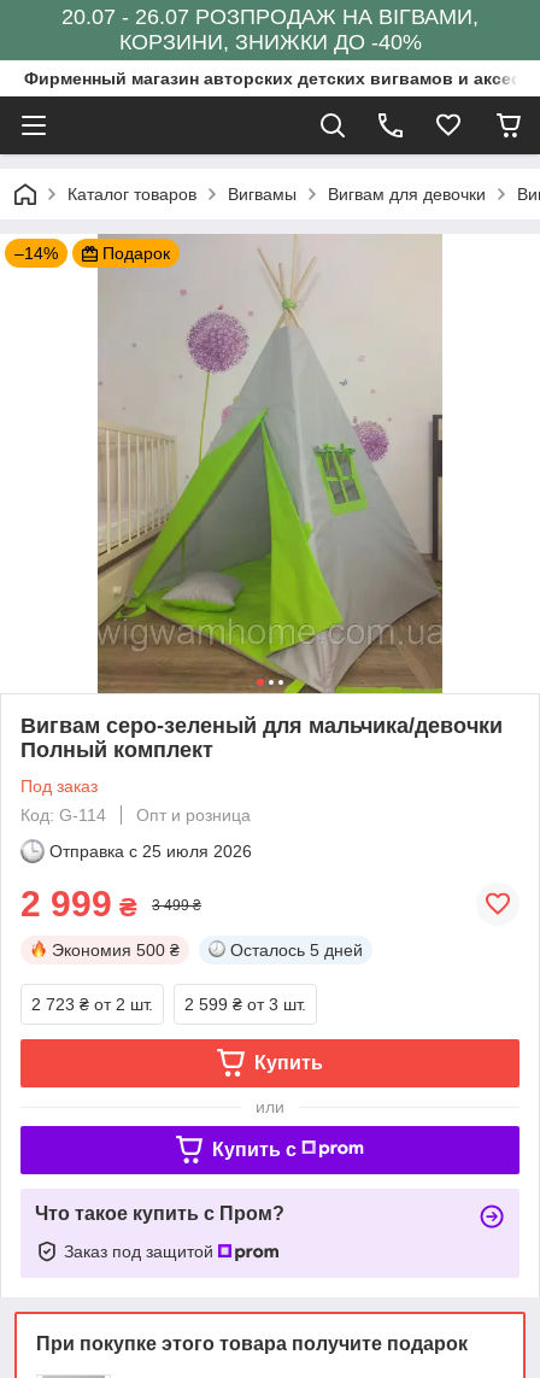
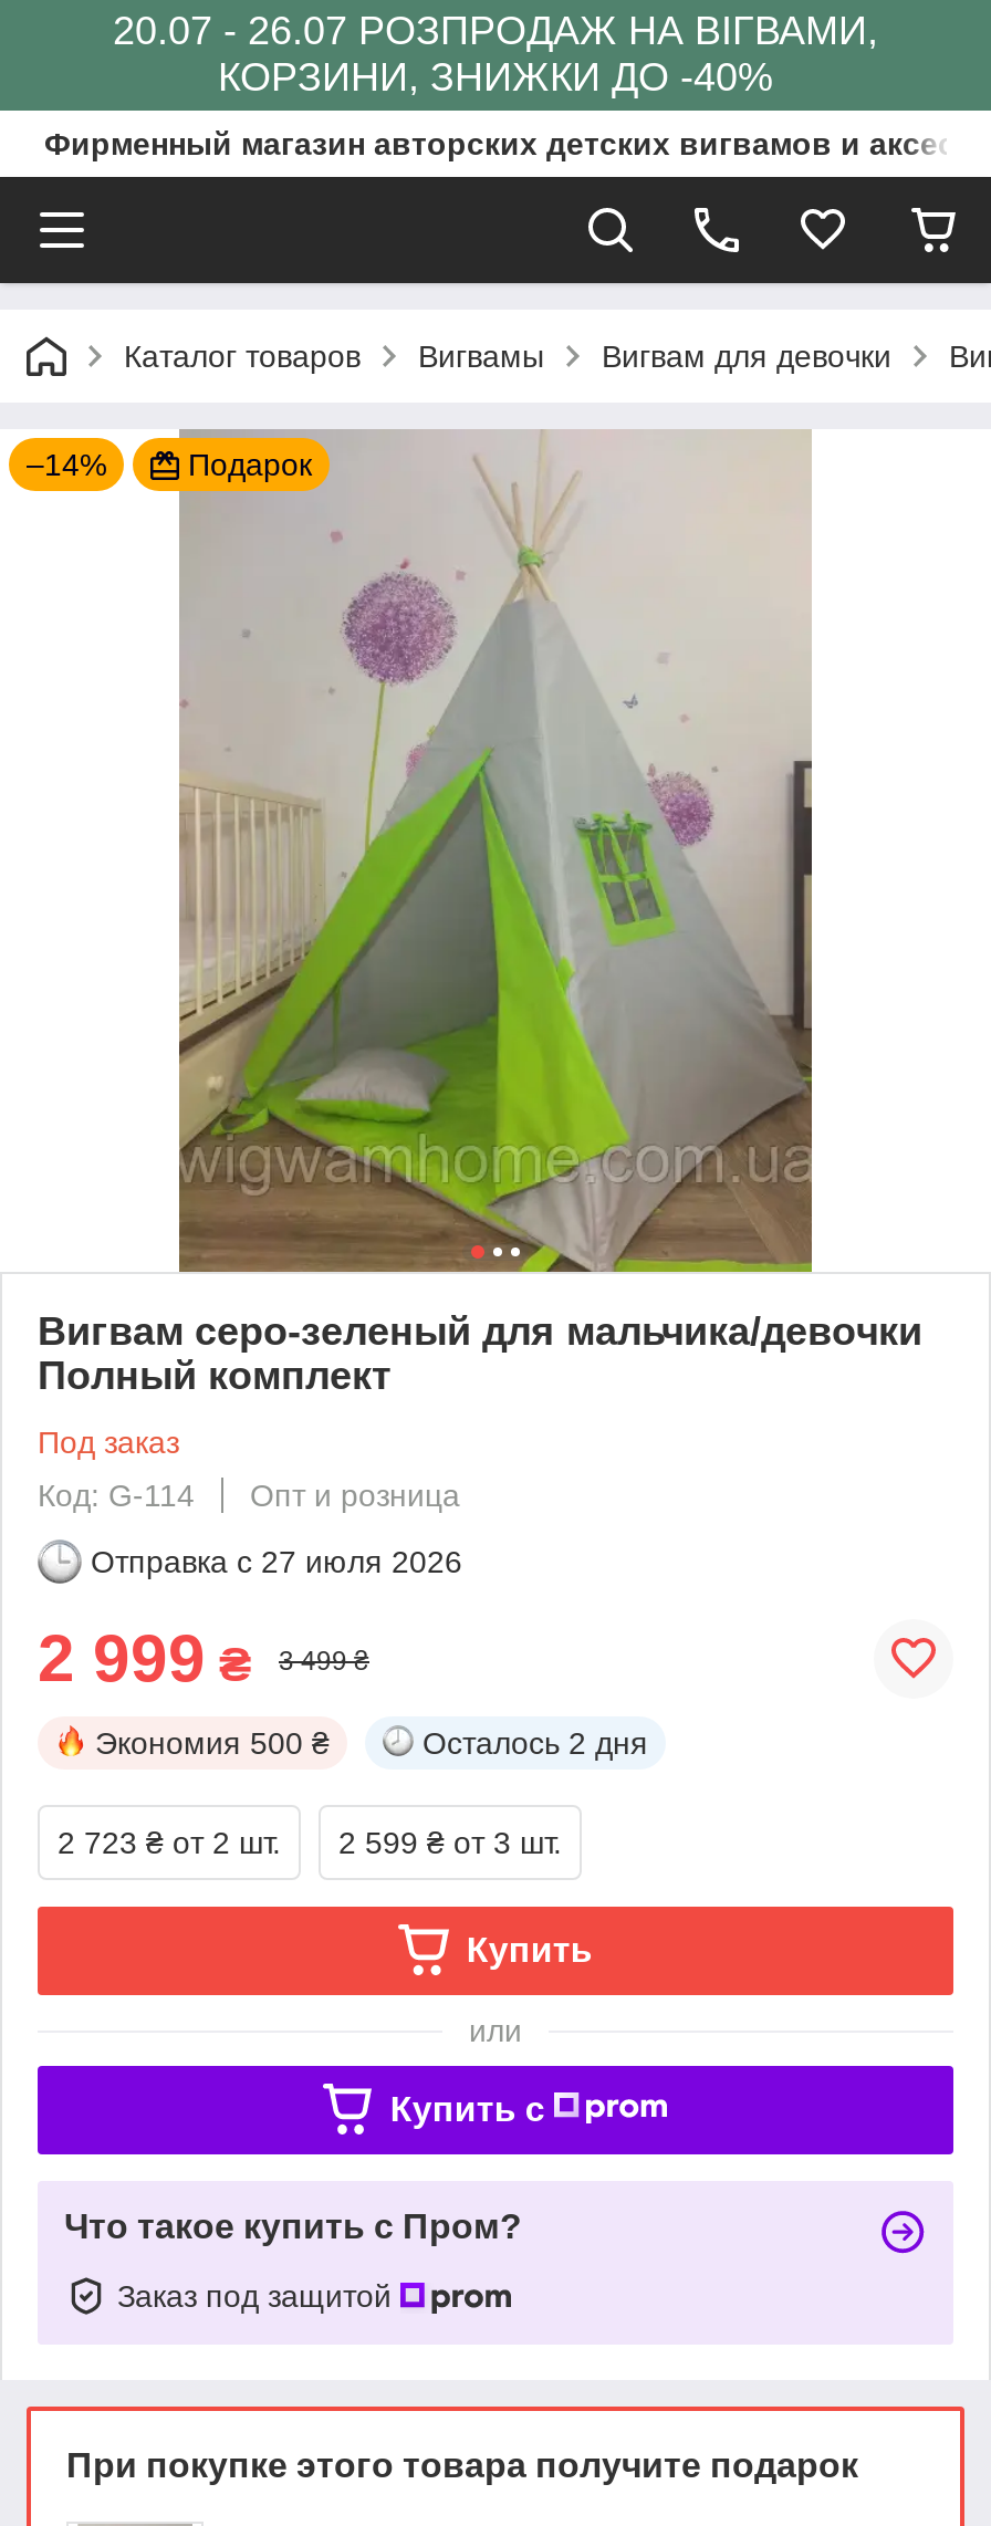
- Отправка с 25 июля 2026
+ Отправка с 27 июля 2026

- Осталось 5 дней
+ Осталось 2 дня
